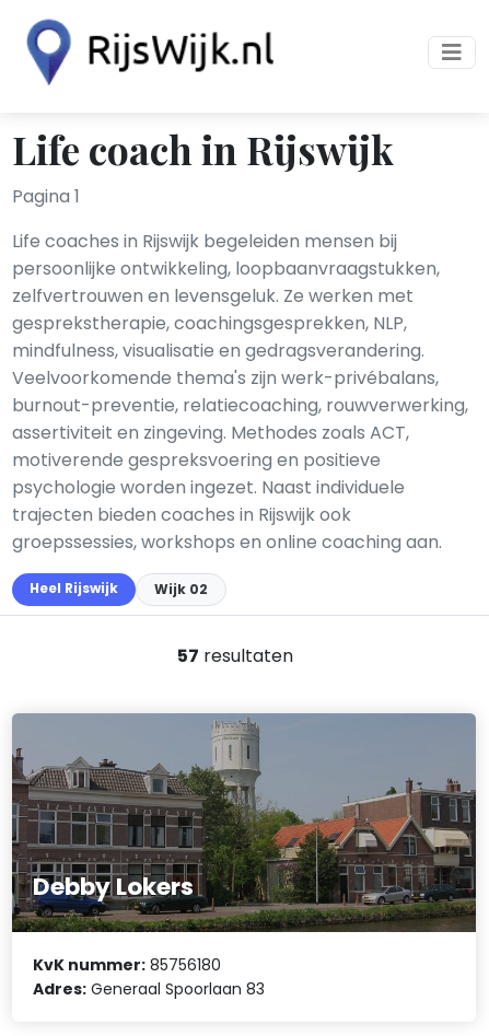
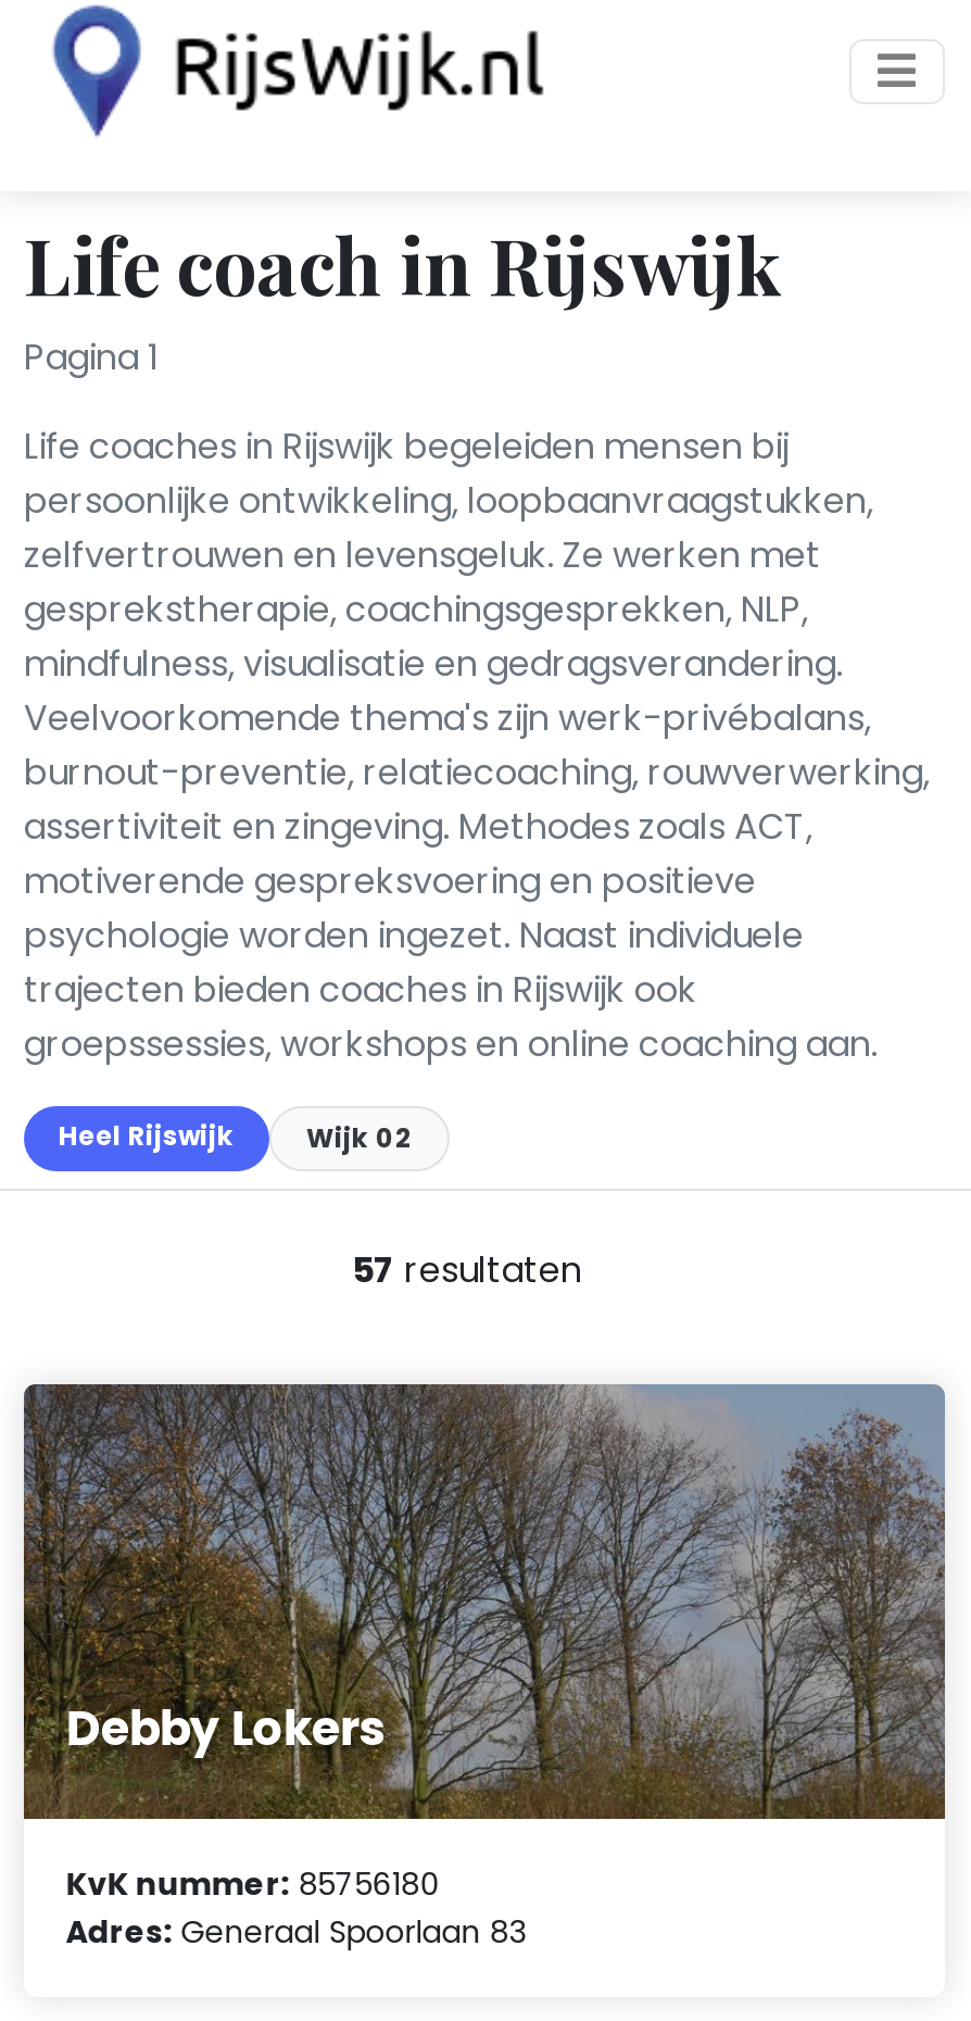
- [image]
+ [image]
